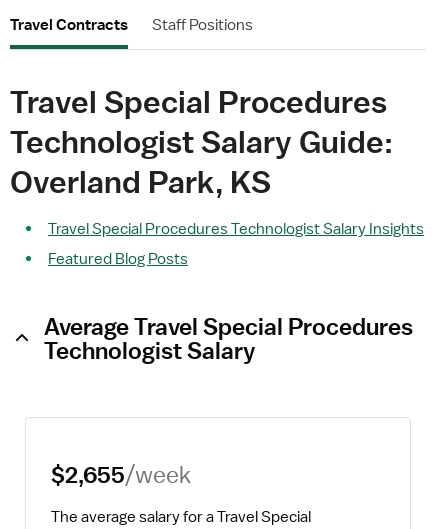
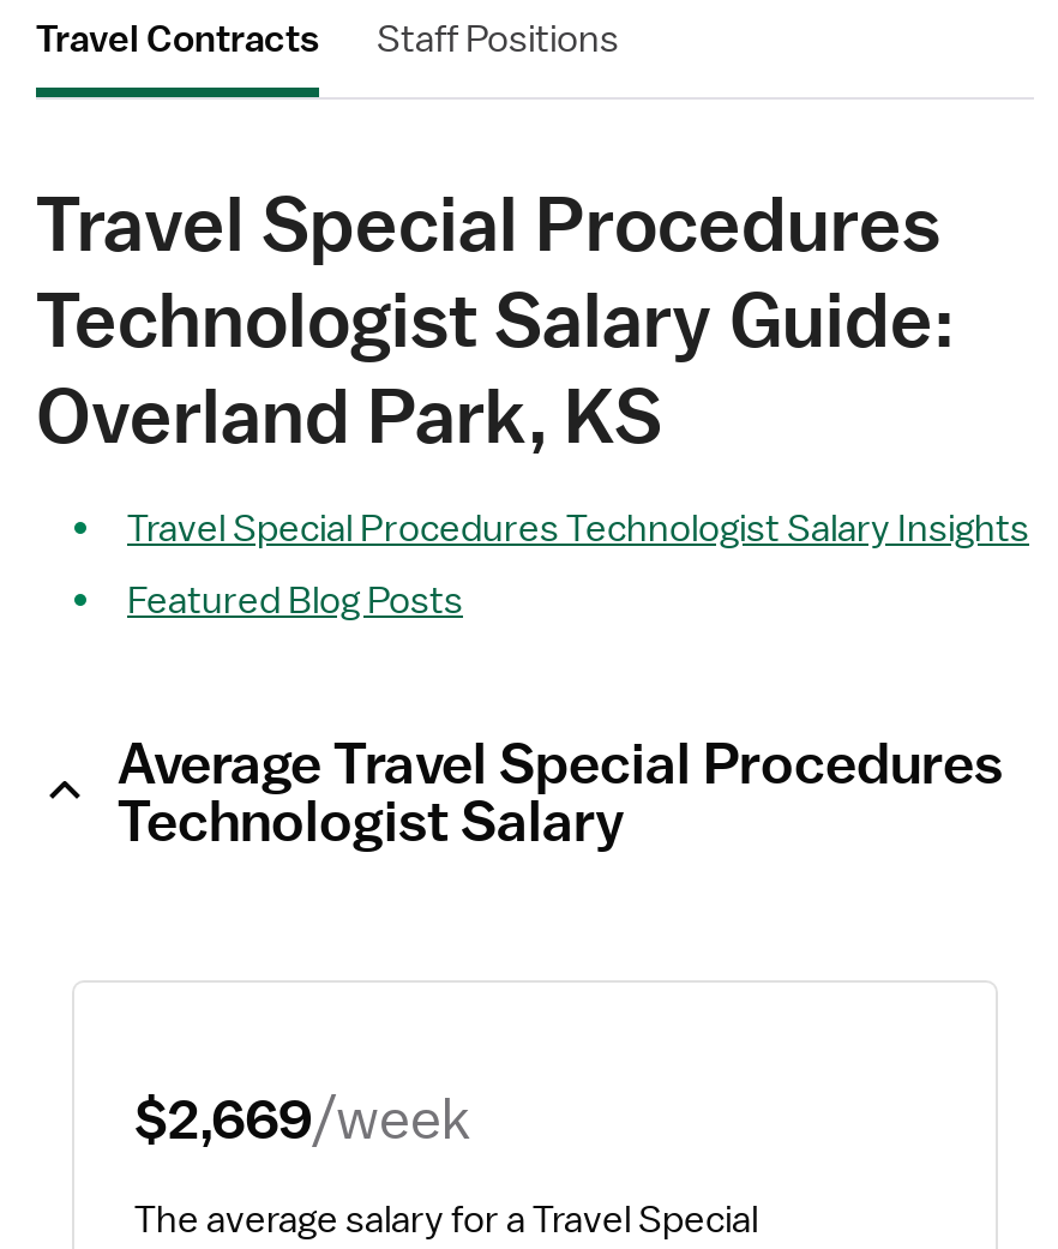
- $2,655/week
+ $2,669/week
